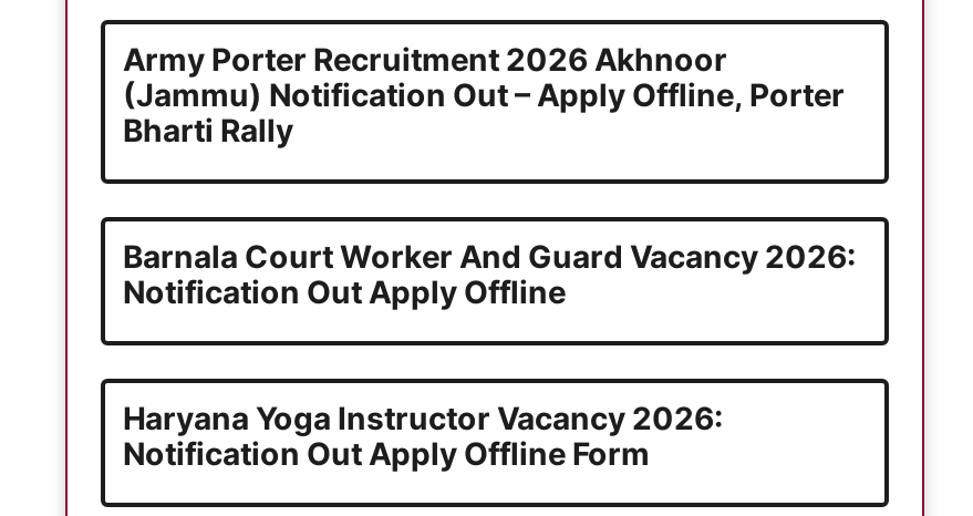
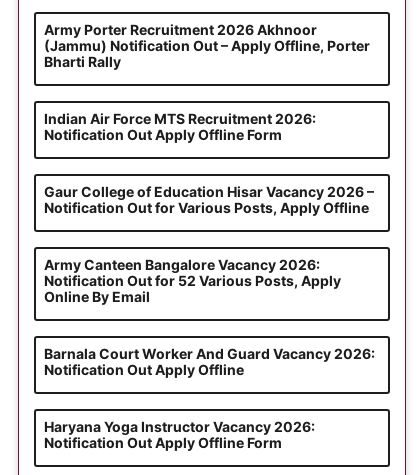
+ Indian Air Force MTS Recruitment 2026:
+ Notification Out Apply Offline Form
+ Gaur College of Education Hisar Vacancy 2026 –
+ Notification Out for Various Posts, Apply Offline
+ Army Canteen Bangalore Vacancy 2026:
+ Notification Out for 52 Various Posts, Apply
+ Online By Email
